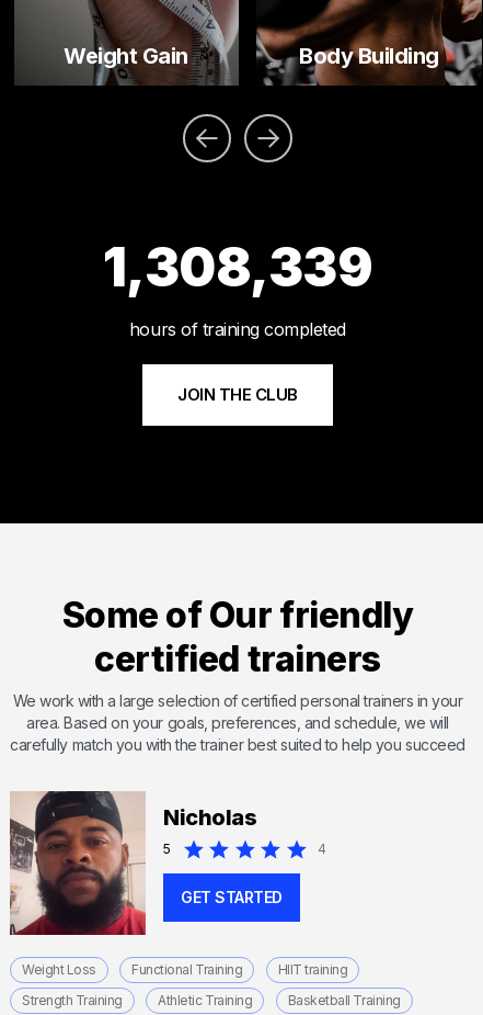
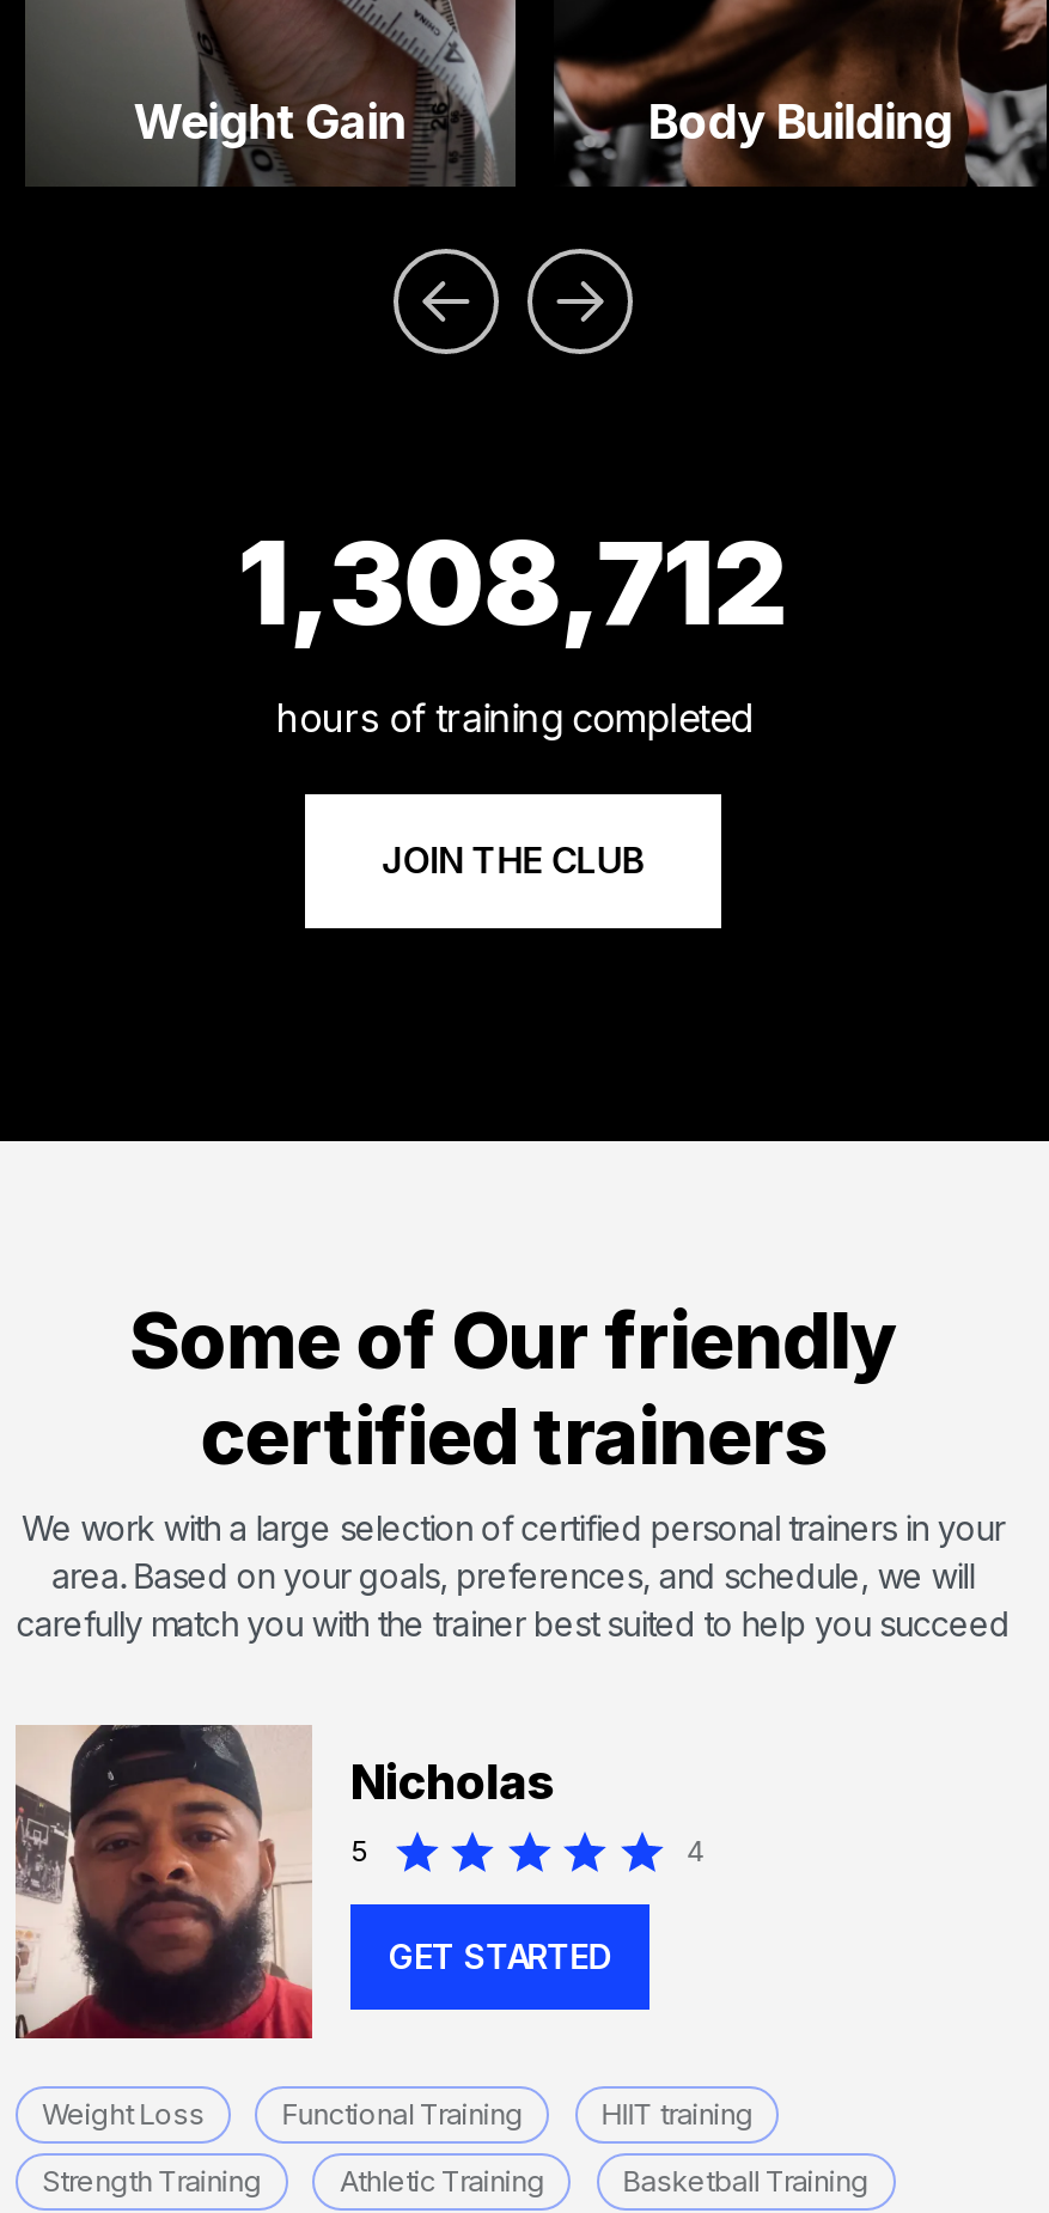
- 1,308,339
+ 1,308,712
